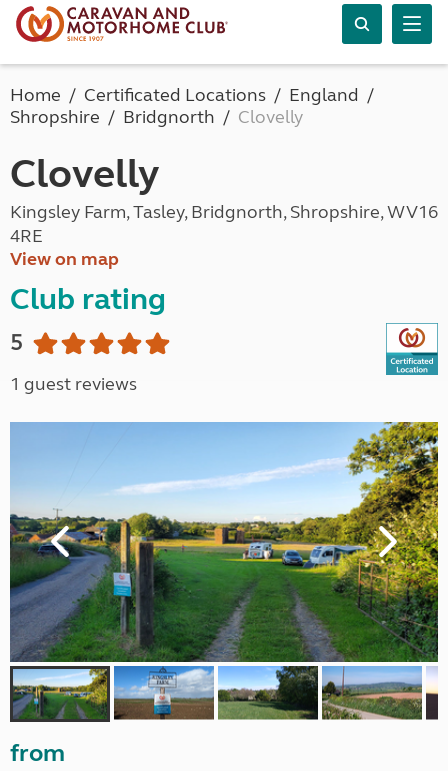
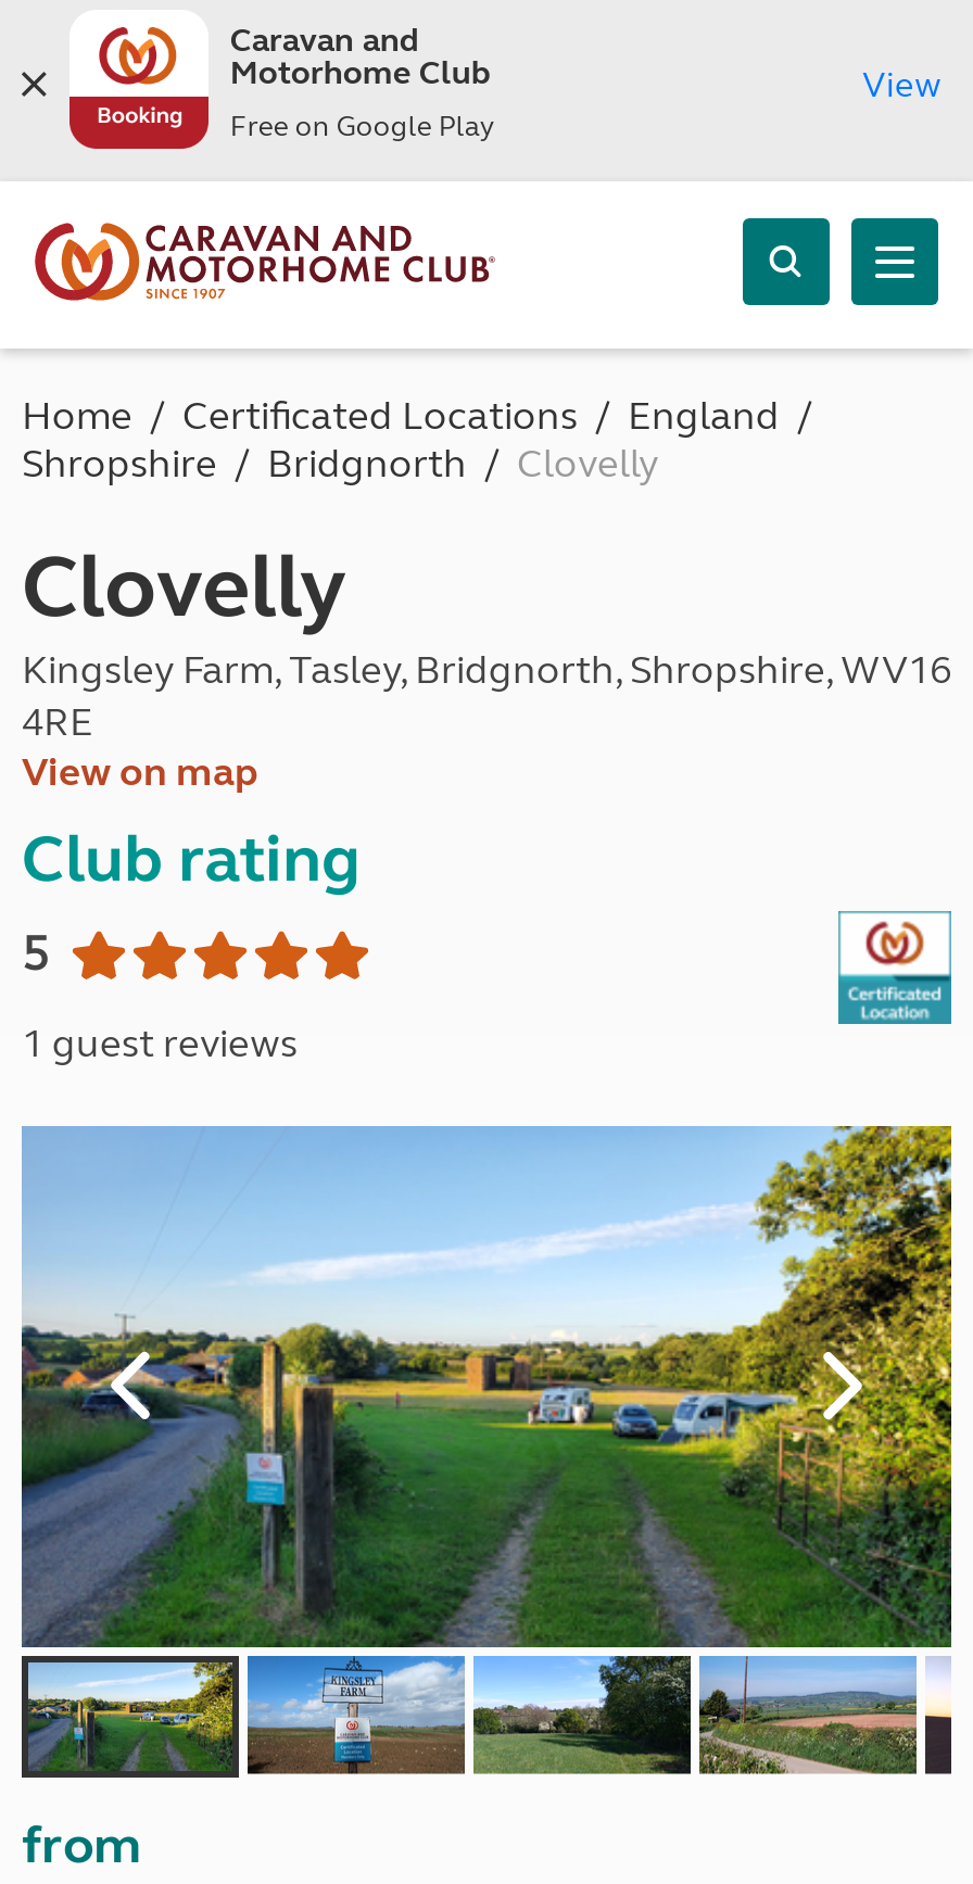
+ [image]
+ Caravan and
+ Motorhome Club
+ Free on Google Play

+ View
